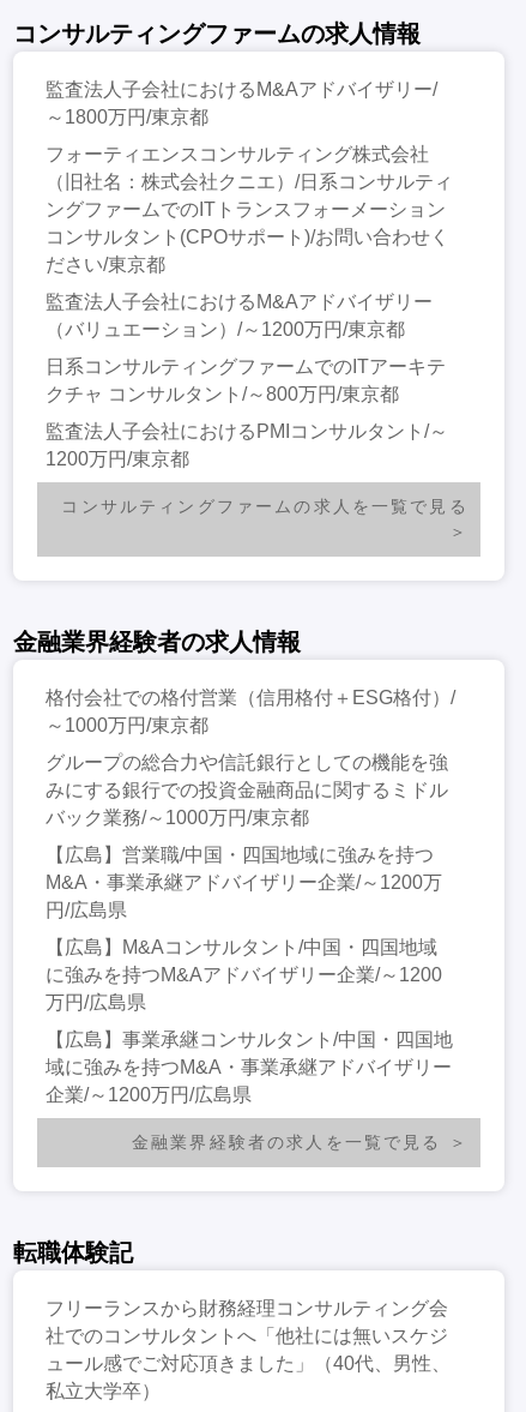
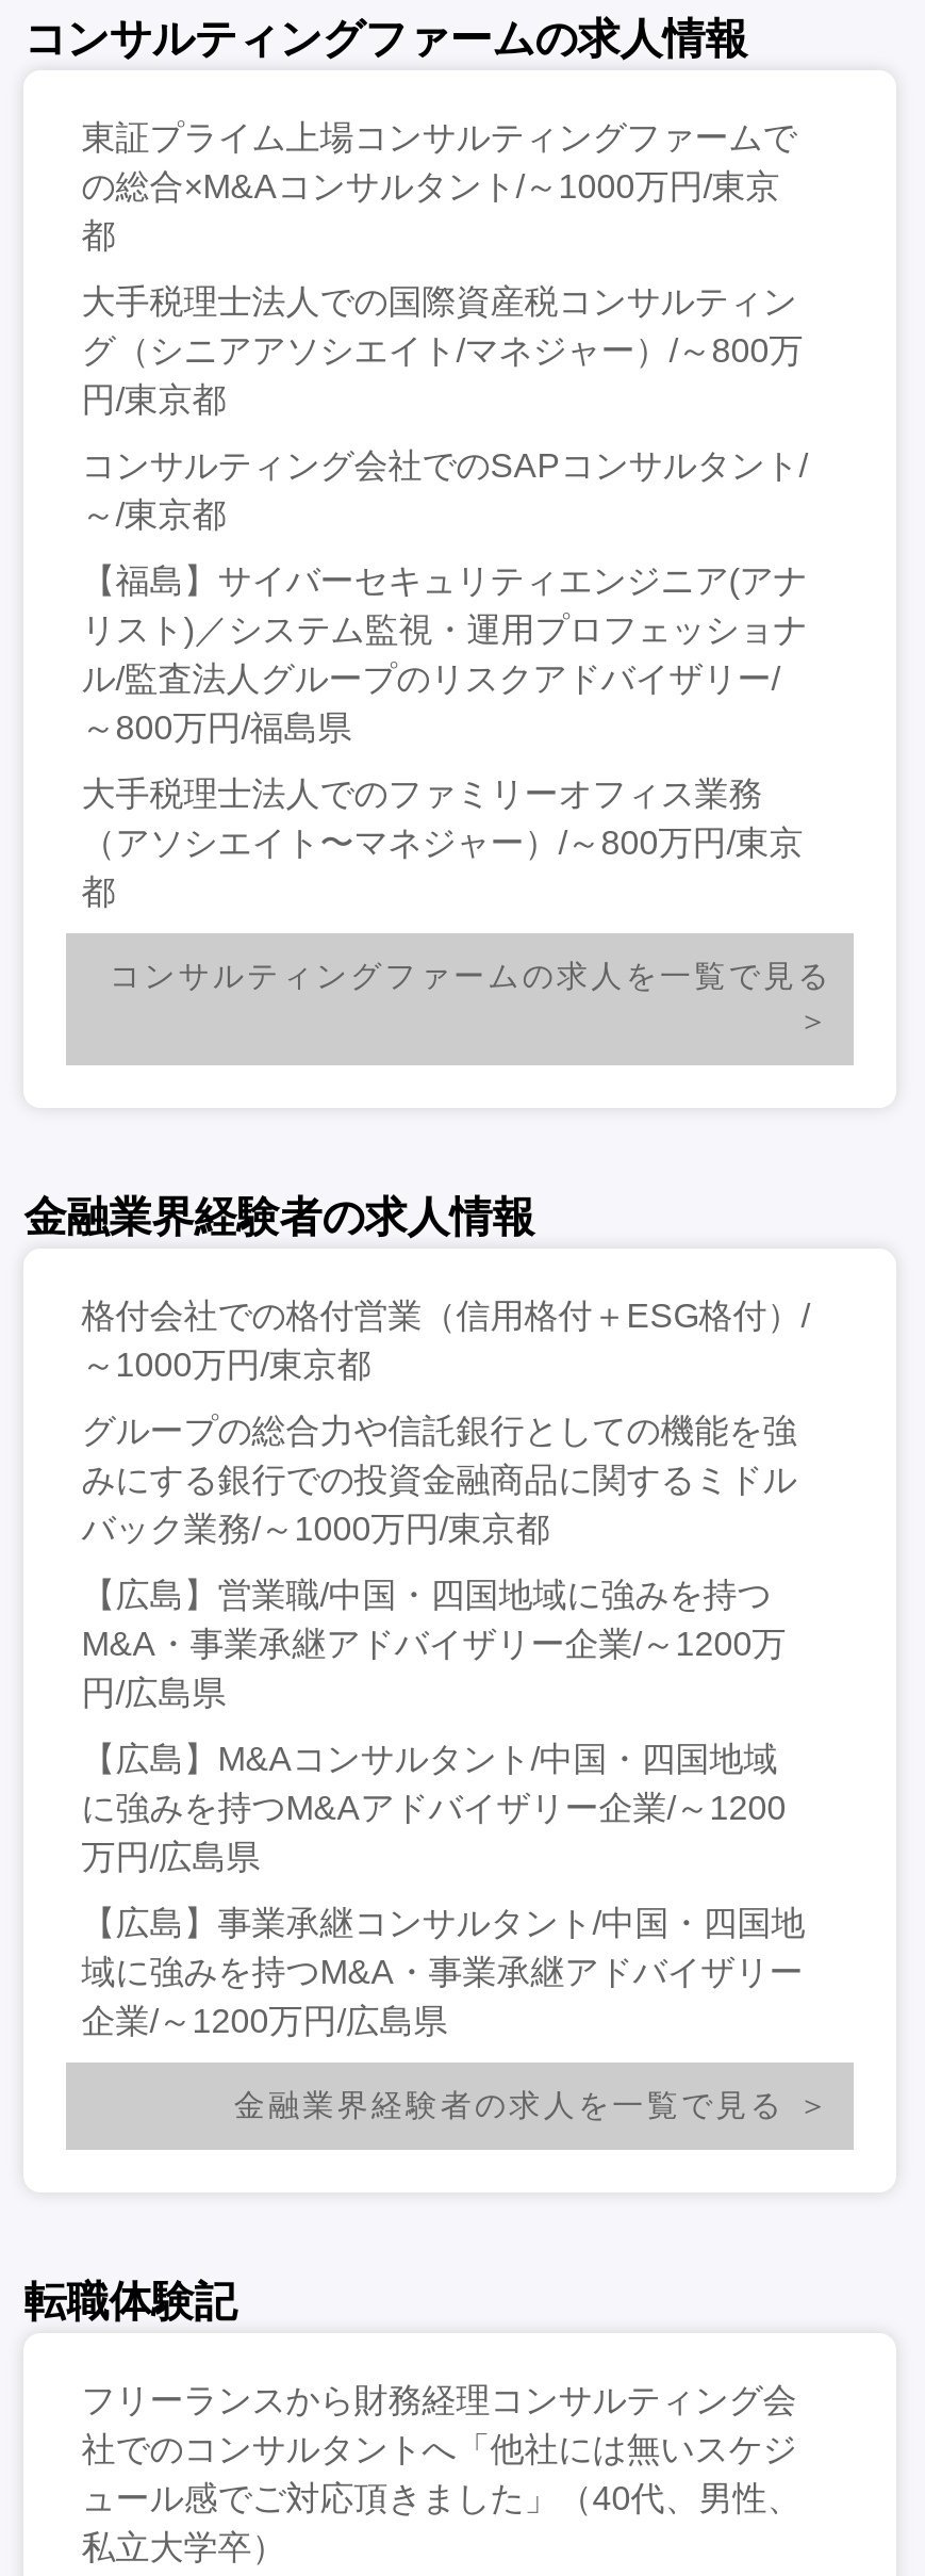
- 監査法人子会社におけるM&Aアドバイザリー/
- ～1800万円/東京都
+ 東証プライム上場コンサルティングファームで
+ の総合×M&Aコンサルタント/～1000万円/東京
+ 都

- フォーティエンスコンサルティング株式会社
- （旧社名：株式会社クニエ）/日系コンサルティ
- ングファームでのITトランスフォーメーション
- コンサルタント(CPOサポート)/お問い合わせく
- ださい/東京都
+ 大手税理士法人での国際資産税コンサルティン
+ グ（シニアアソシエイト/マネジャー）/～800万
+ 円/東京都

- 監査法人子会社におけるM&Aアドバイザリー
- （バリュエーション）/～1200万円/東京都
+ コンサルティング会社でのSAPコンサルタント/
+ ～/東京都

- 日系コンサルティングファームでのITアーキテ
- クチャ コンサルタント/～800万円/東京都
+ 【福島】サイバーセキュリティエンジニア(アナ
+ リスト)／システム監視・運用プロフェッショナ
+ ル/監査法人グループのリスクアドバイザリー/
+ ～800万円/福島県

- 監査法人子会社におけるPMIコンサルタント/～
- 1200万円/東京都
+ 大手税理士法人でのファミリーオフィス業務
+ （アソシエイト〜マネジャー）/～800万円/東京
+ 都
